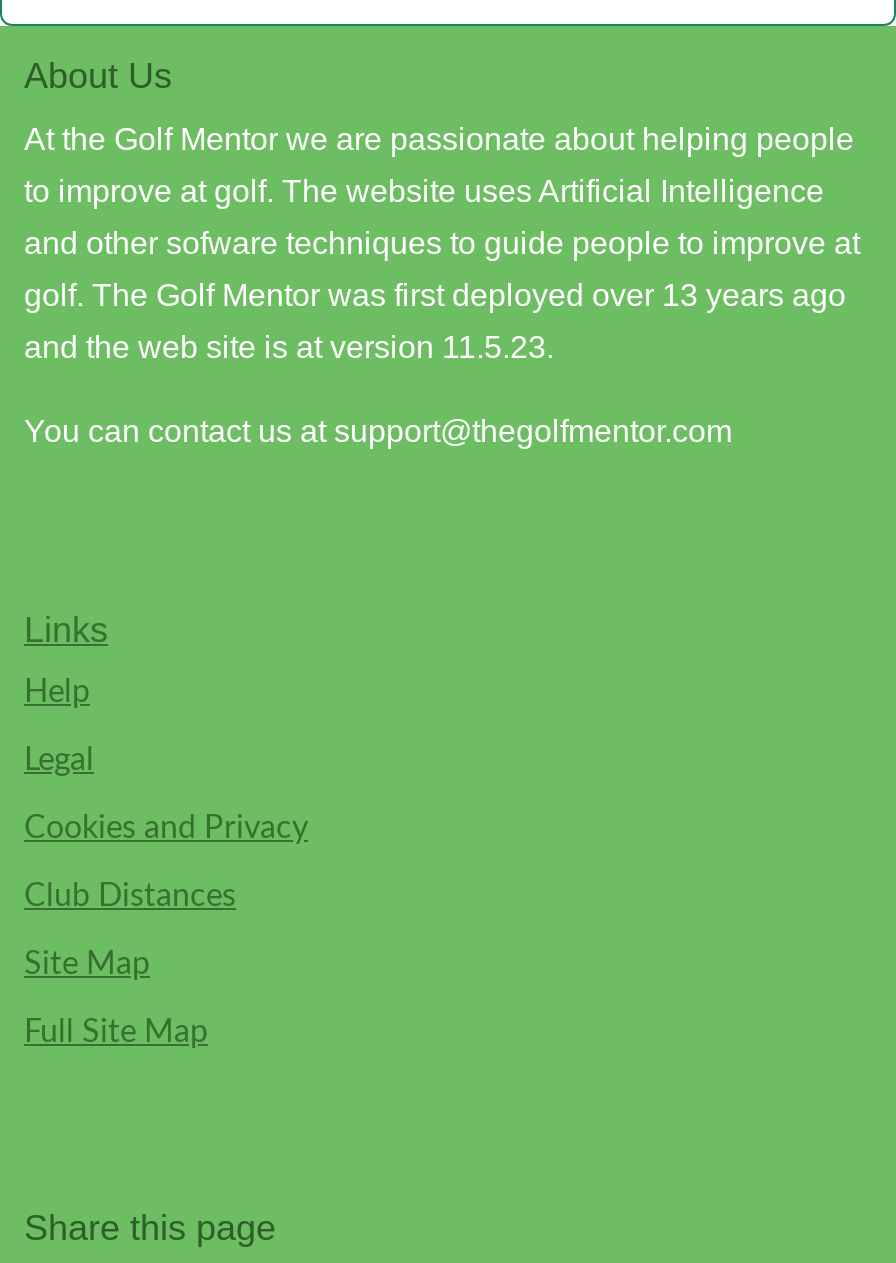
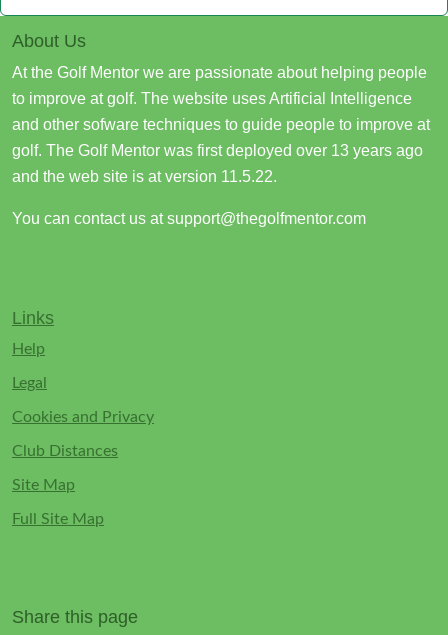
- and the web site is at version 11.5.23.
+ and the web site is at version 11.5.22.
